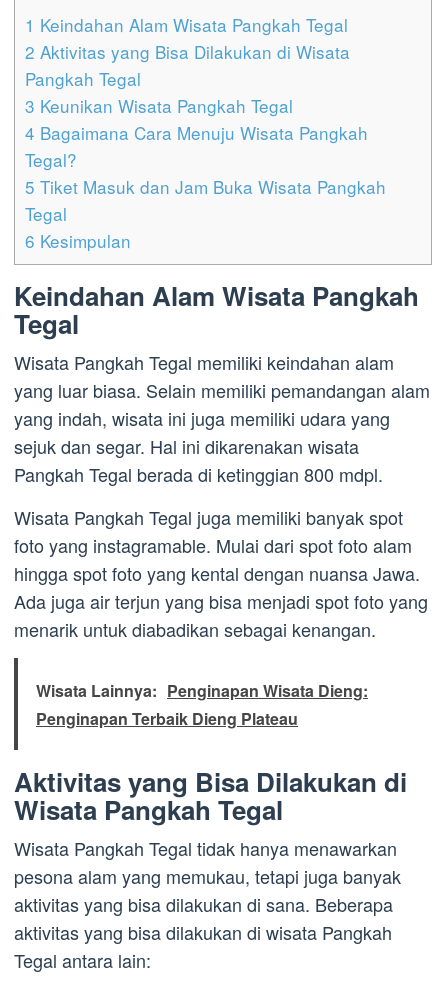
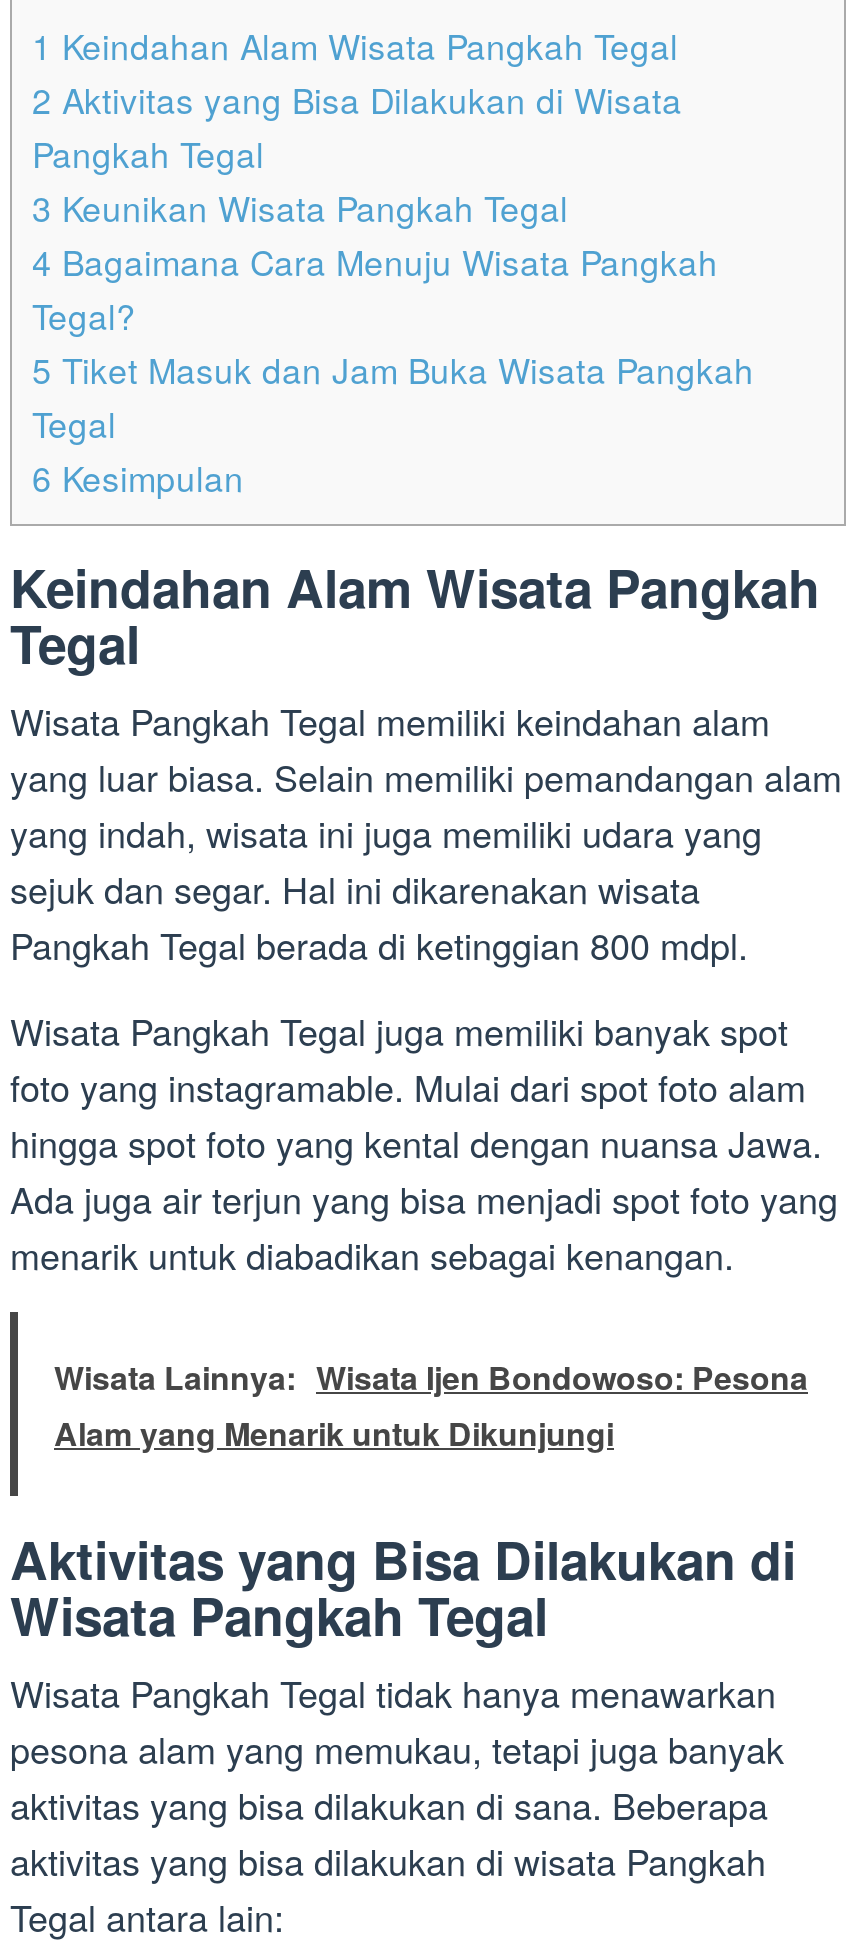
- Wisata Lainnya: Penginapan Wisata Dieng:
- Penginapan Terbaik Dieng Plateau
+ Wisata Lainnya: Wisata Ijen Bondowoso: Pesona
+ Alam yang Menarik untuk Dikunjungi
